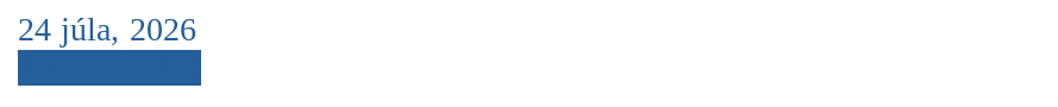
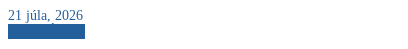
- 24 júla, 2026
+ 21 júla, 2026
